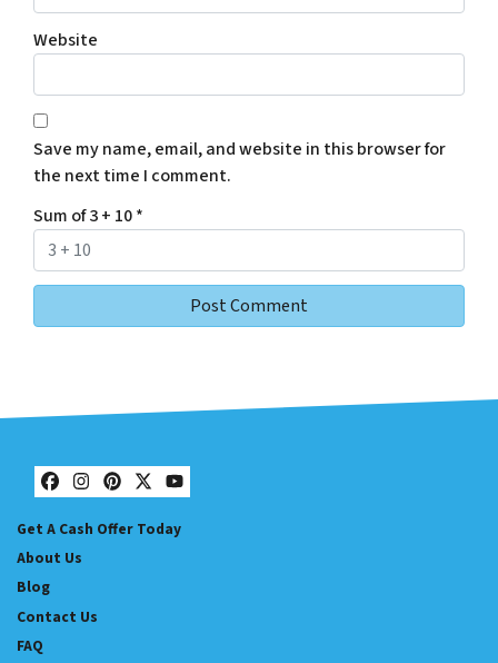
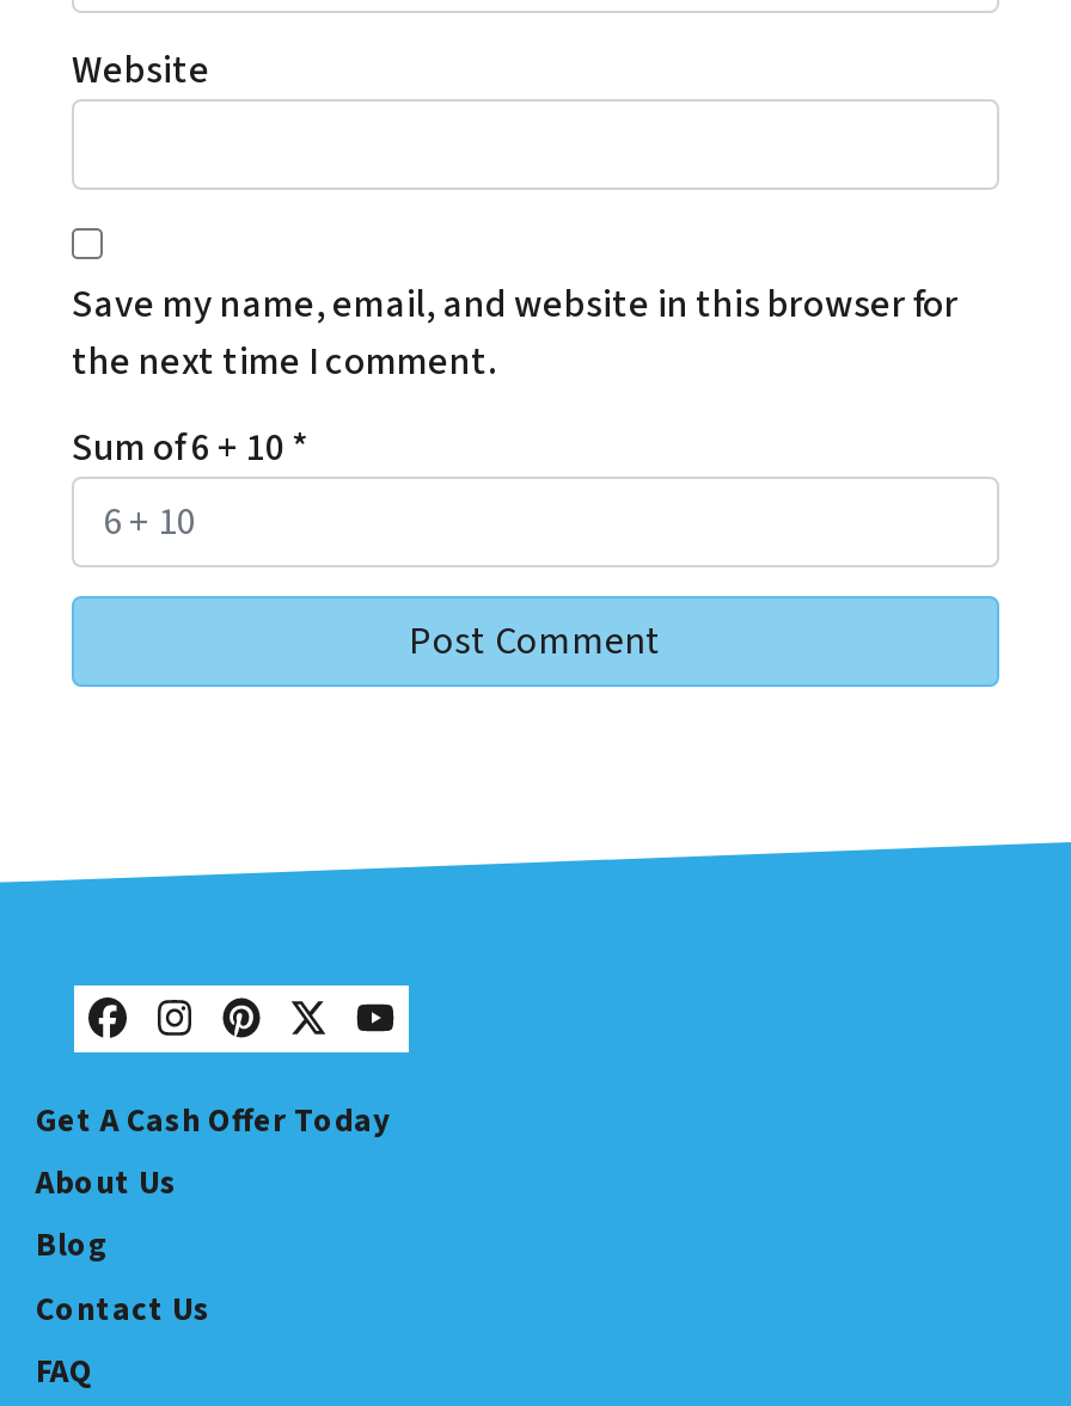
- Sum of 3 + 10 *
+ Sum of 6 + 10 *
